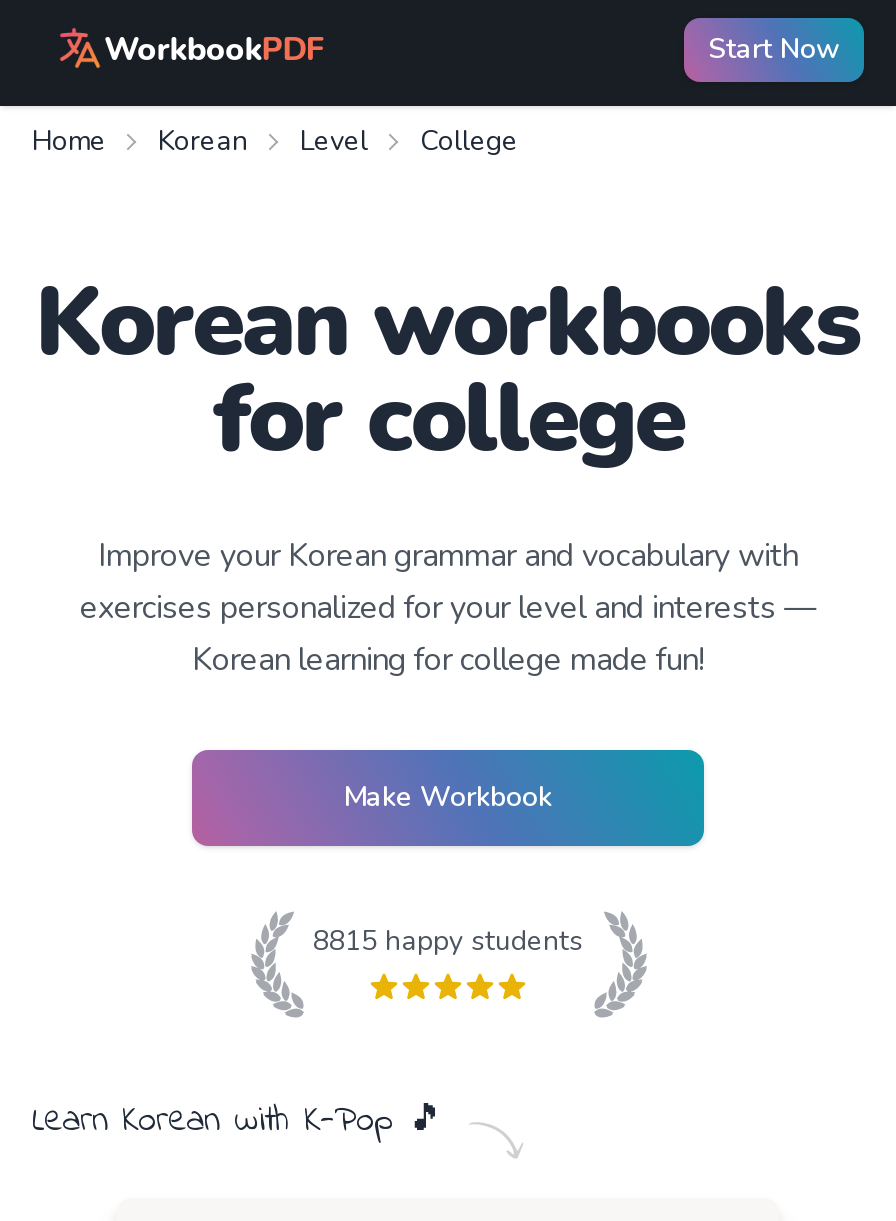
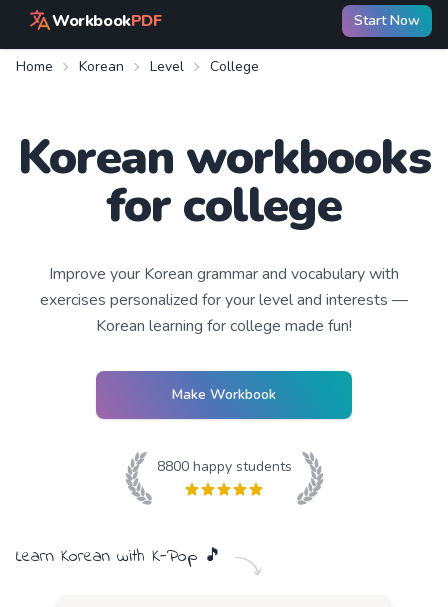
- 8815 happy students
+ 8800 happy students
